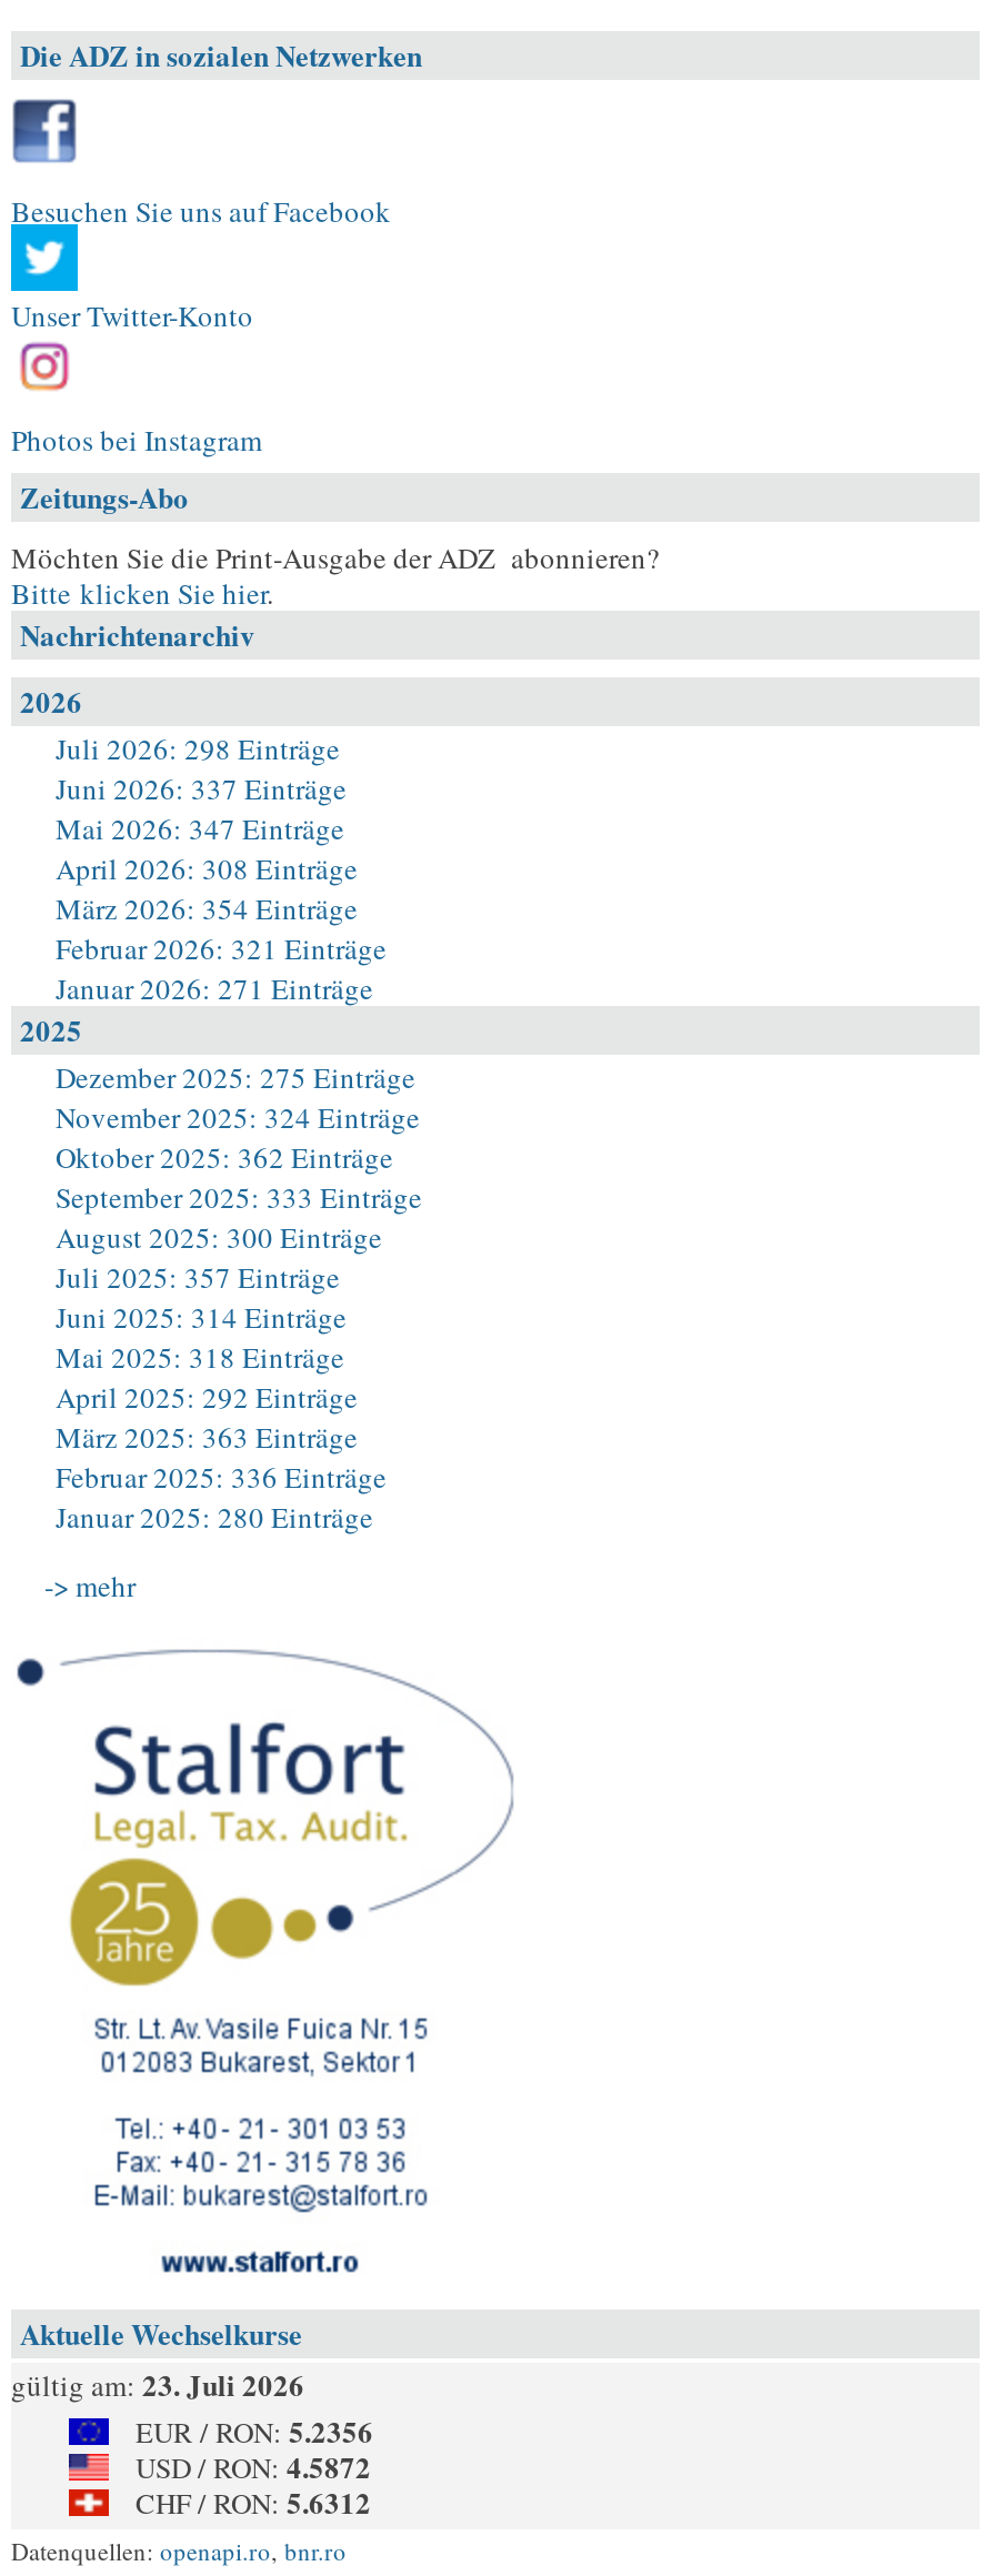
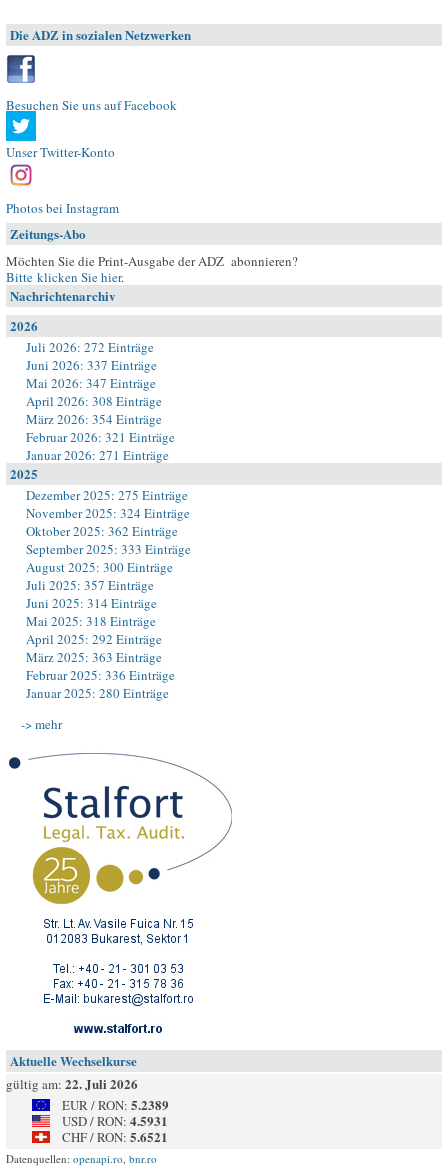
- Juli 2026: 298 Einträge
+ Juli 2026: 272 Einträge

- gültig am: 23. Juli 2026
+ gültig am: 22. Juli 2026

- EUR / RON: 5.2356
+ EUR / RON: 5.2389

- USD / RON: 4.5872
+ USD / RON: 4.5931

- CHF / RON: 5.6312
+ CHF / RON: 5.6521
